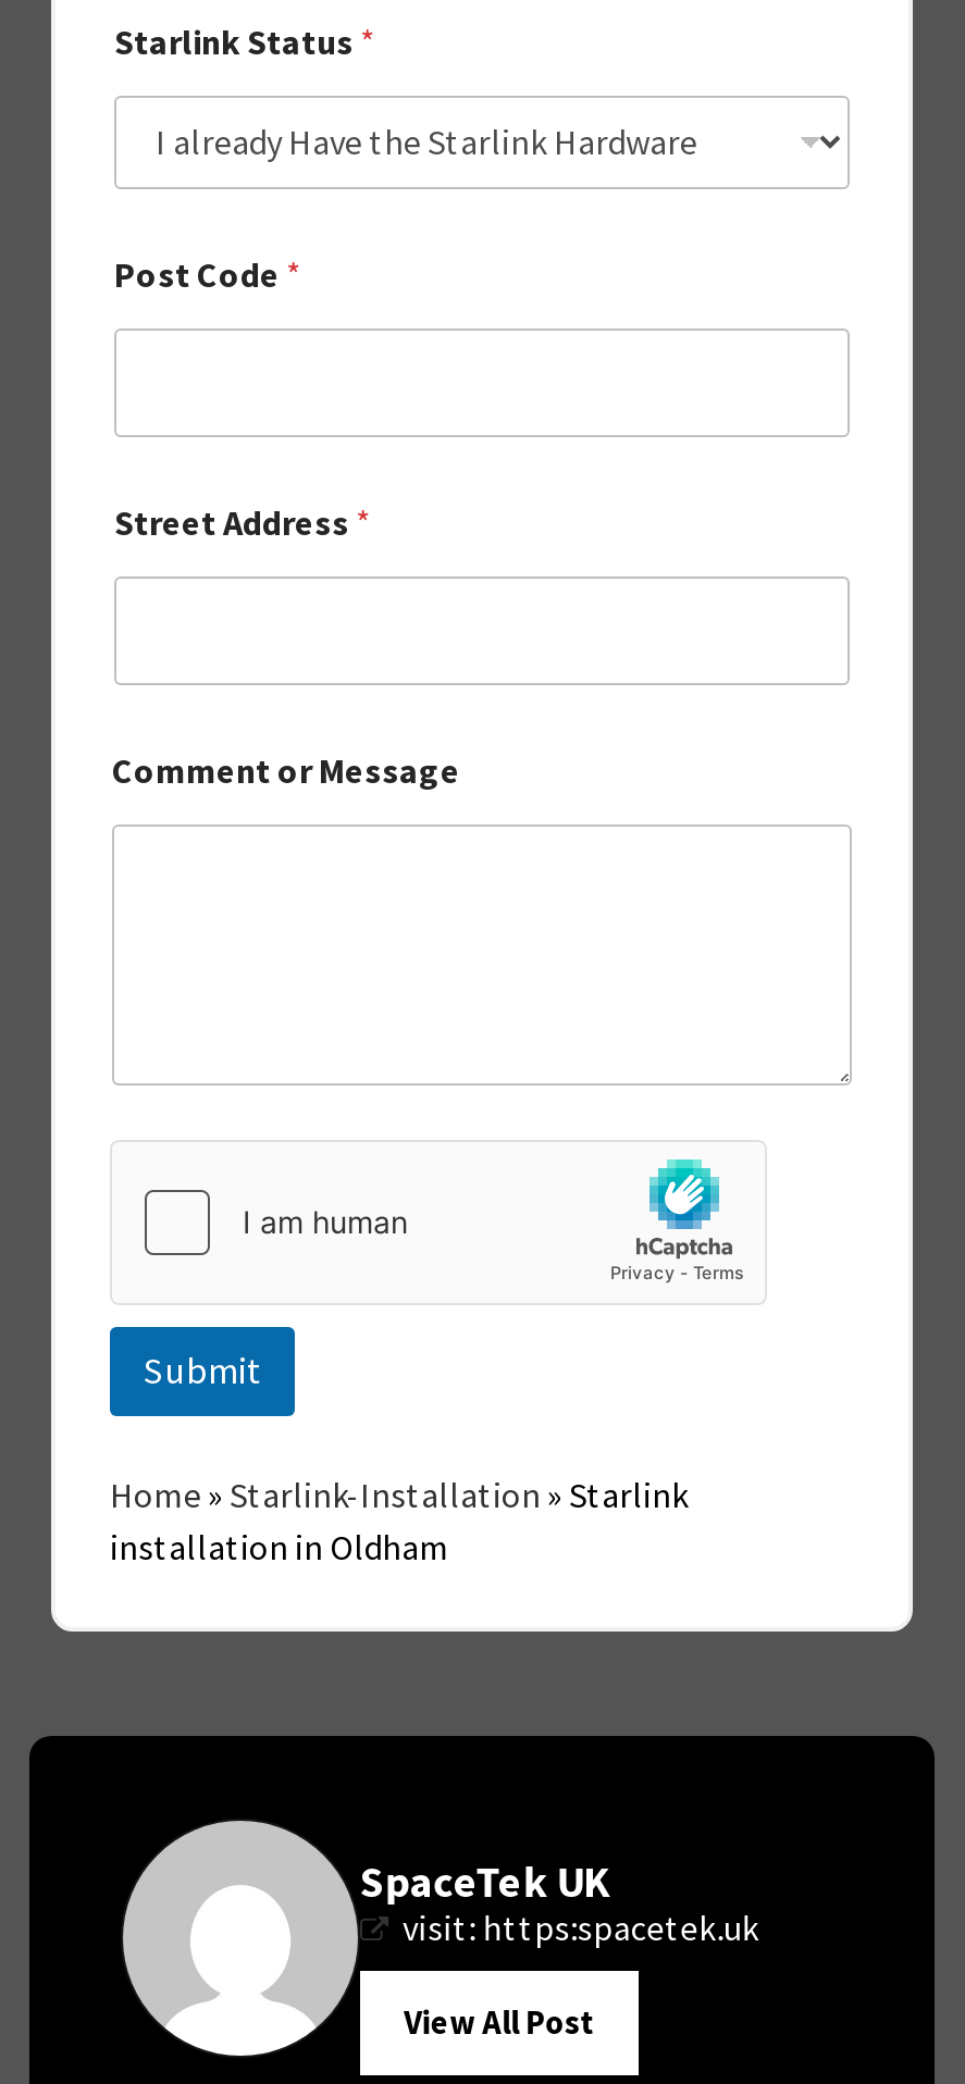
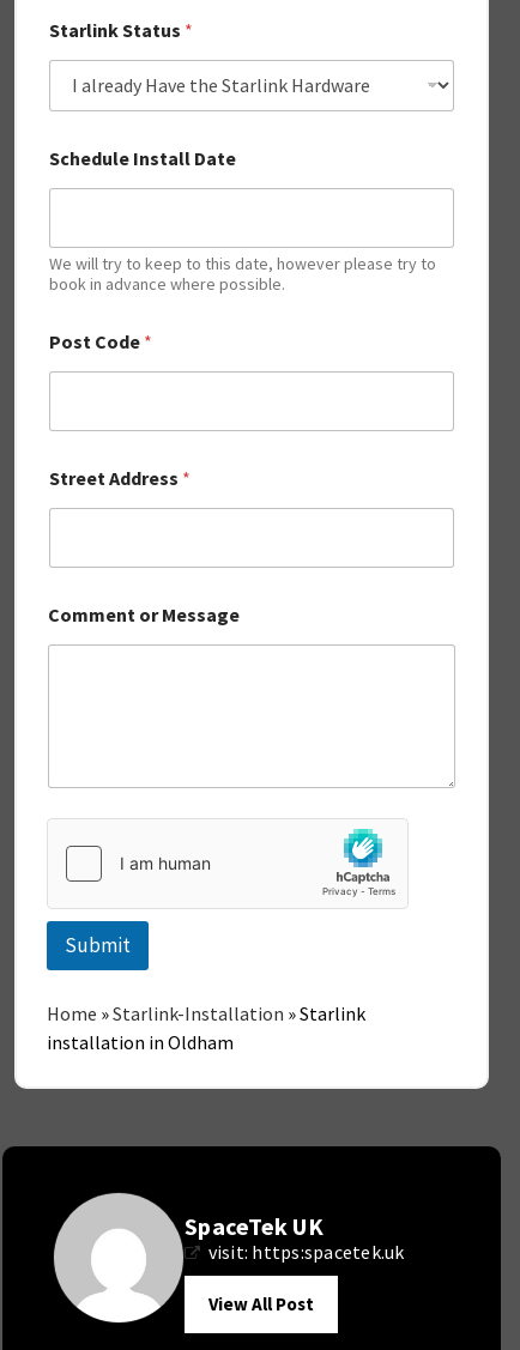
+ Schedule Install Date

+ We will try to keep to this date, however please try to
+ book in advance where possible.
